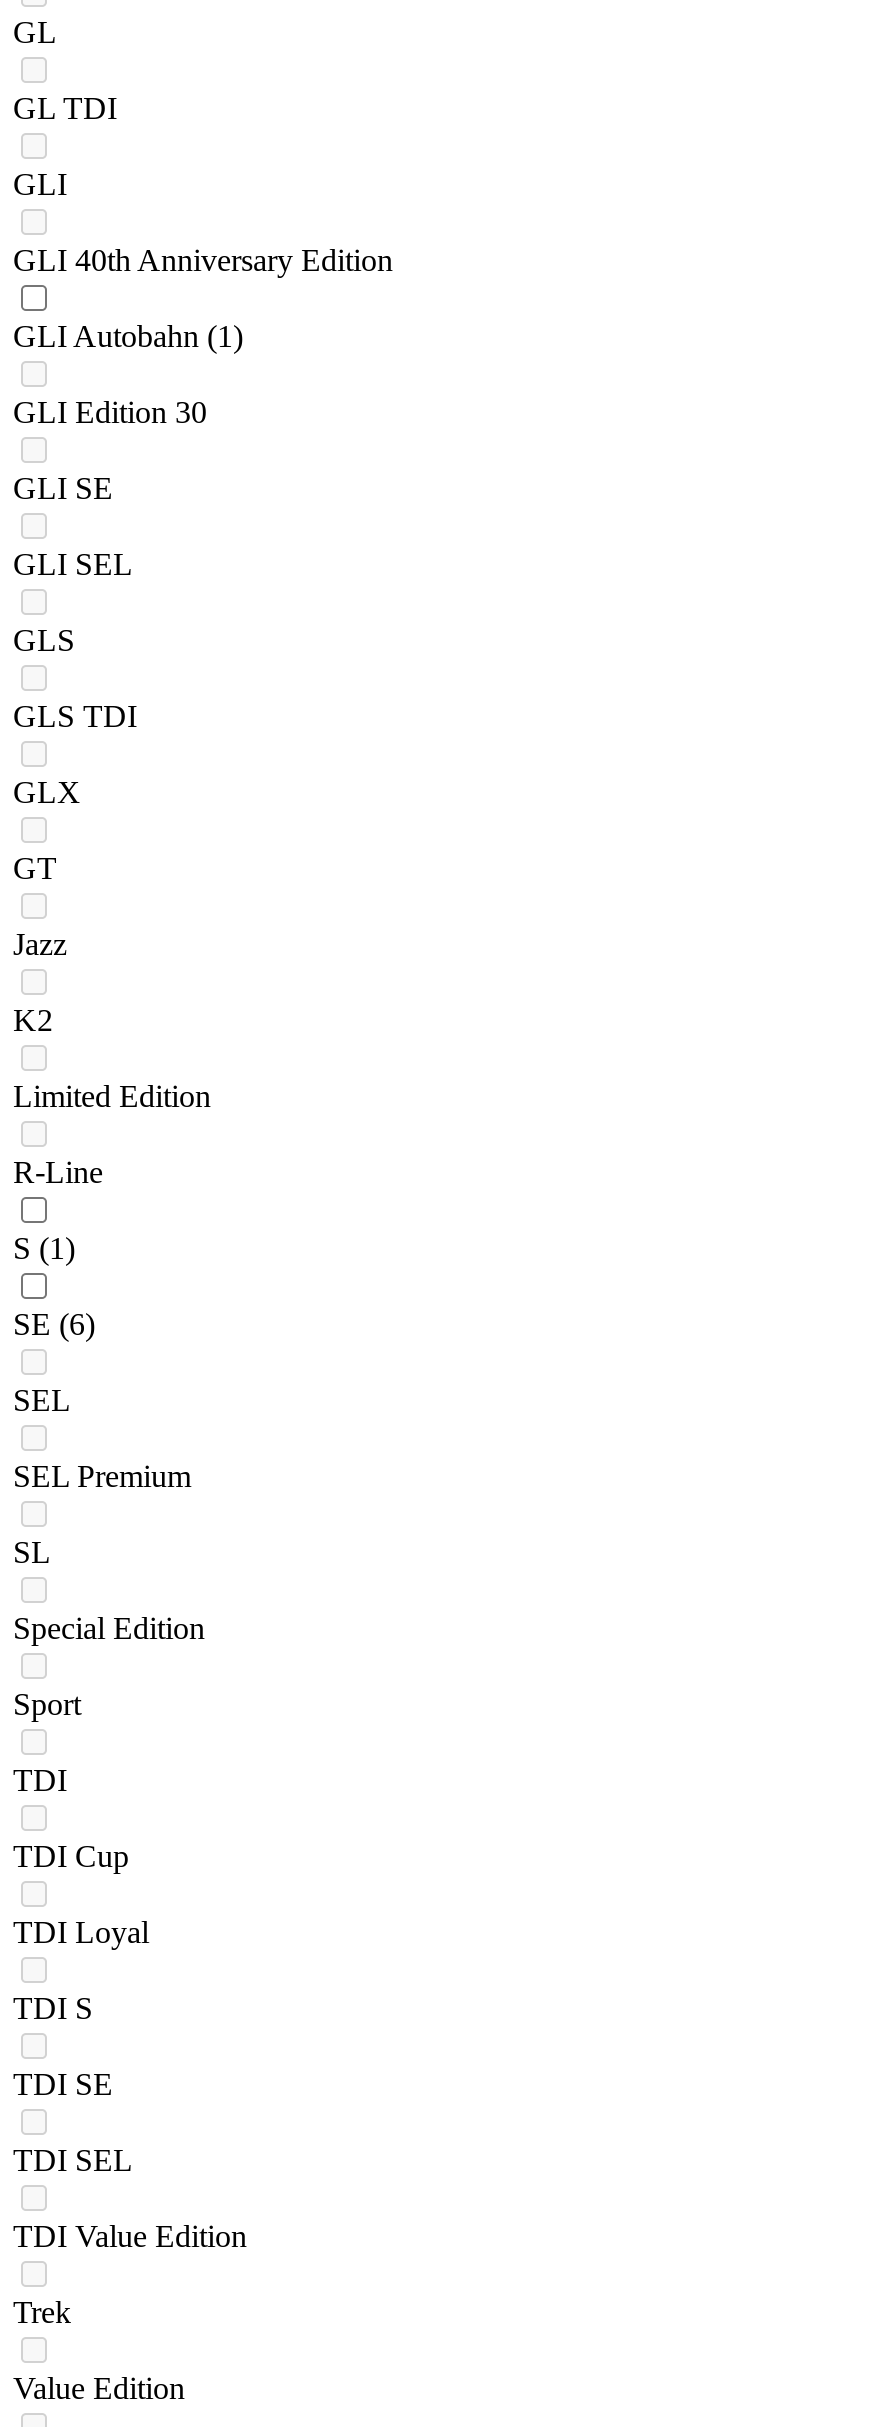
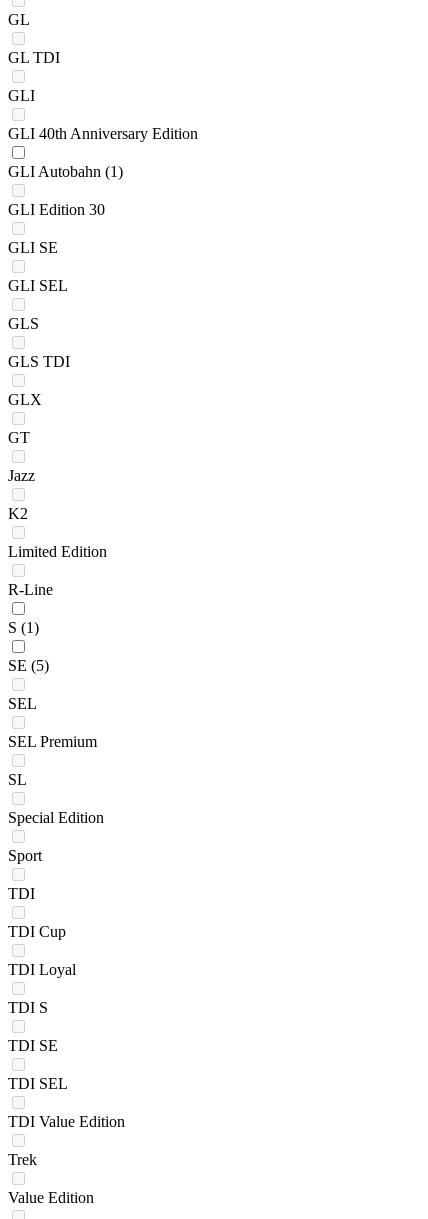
- SE (6)
+ SE (5)
